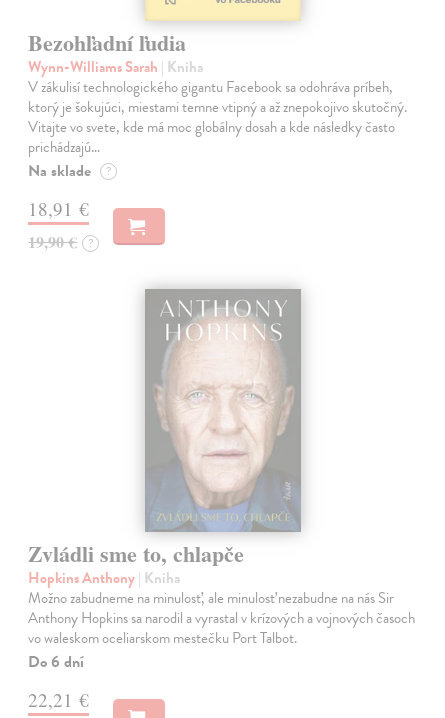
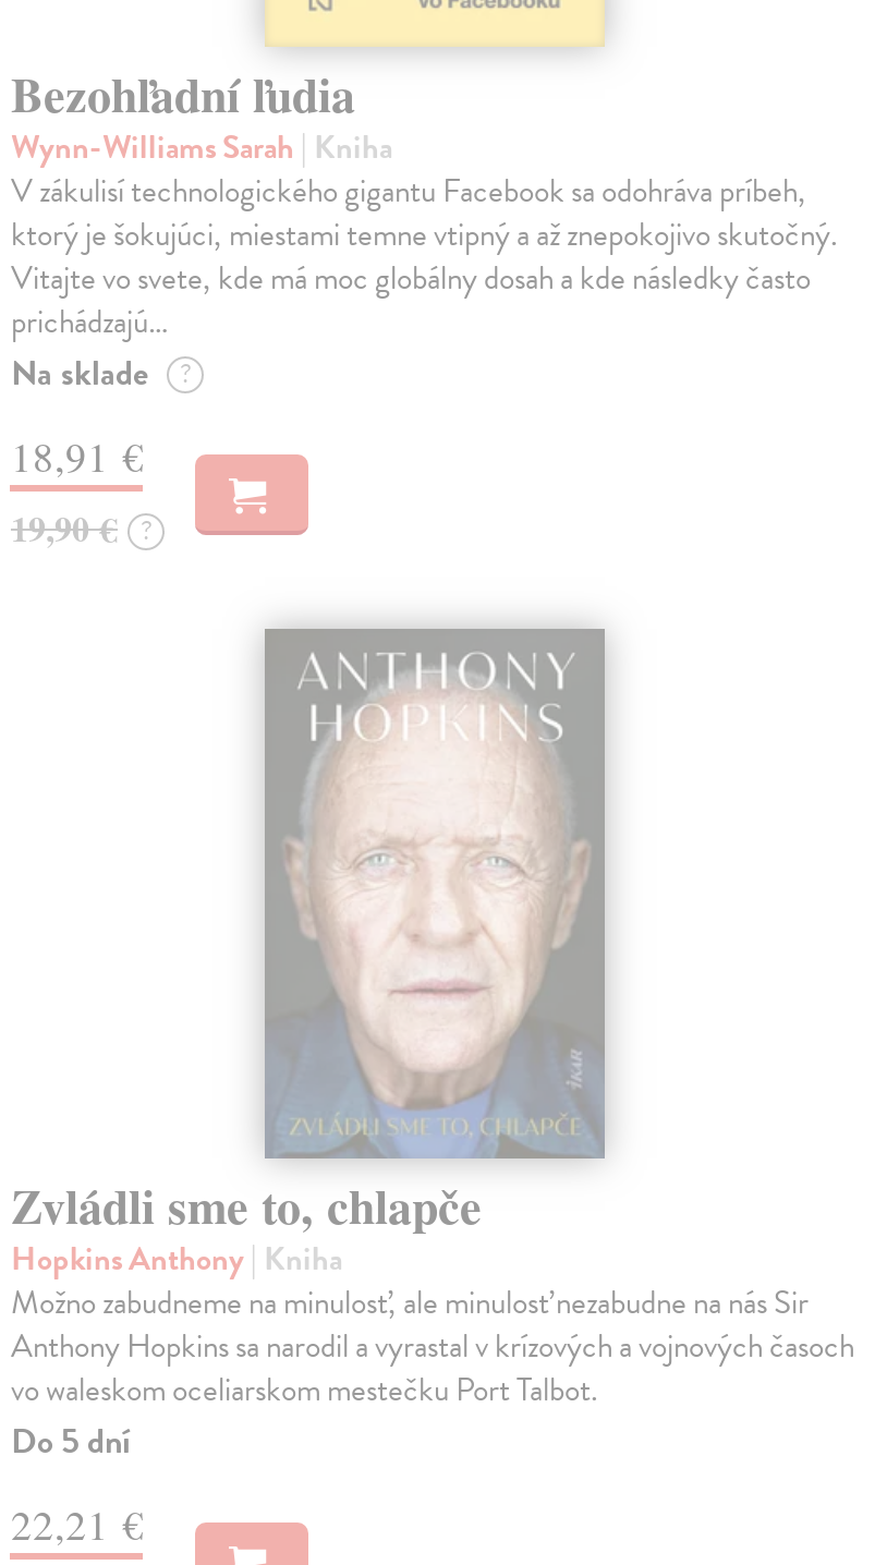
- Do 6 dní
+ Do 5 dní
